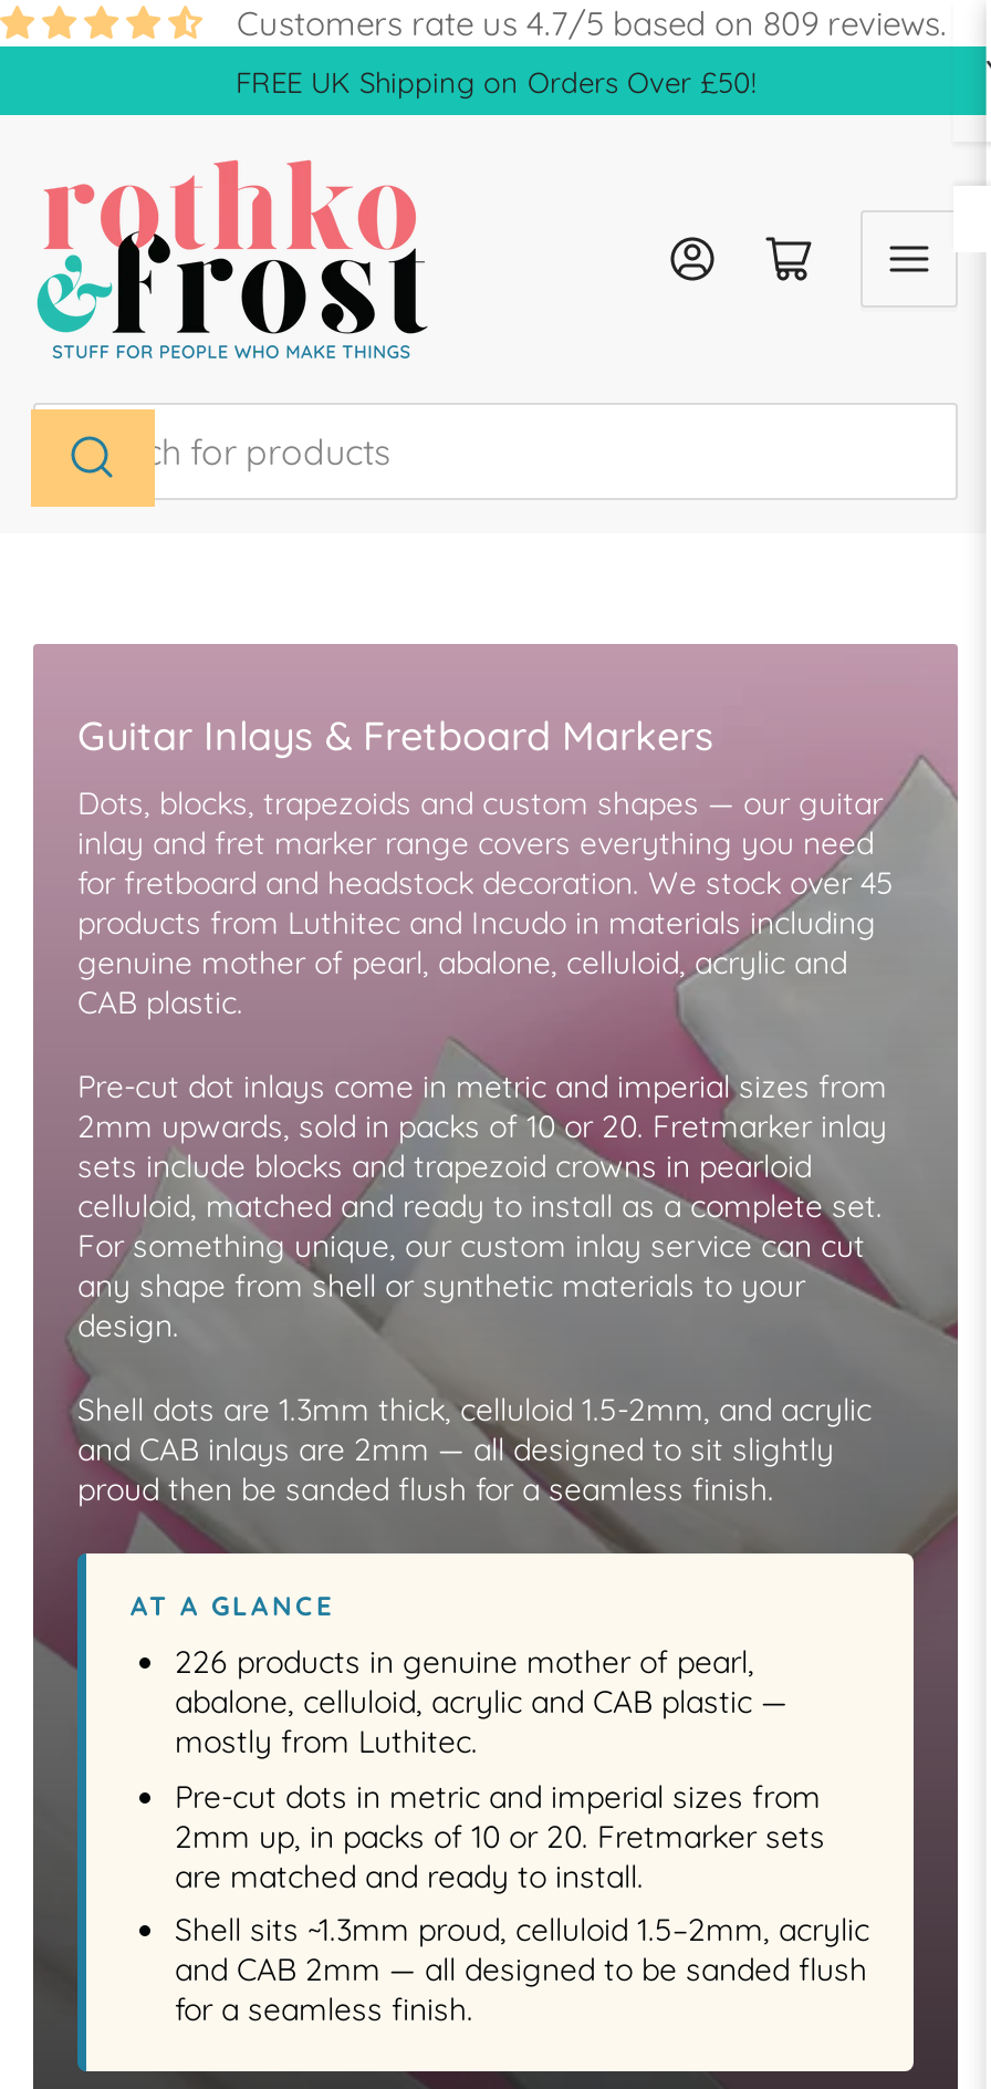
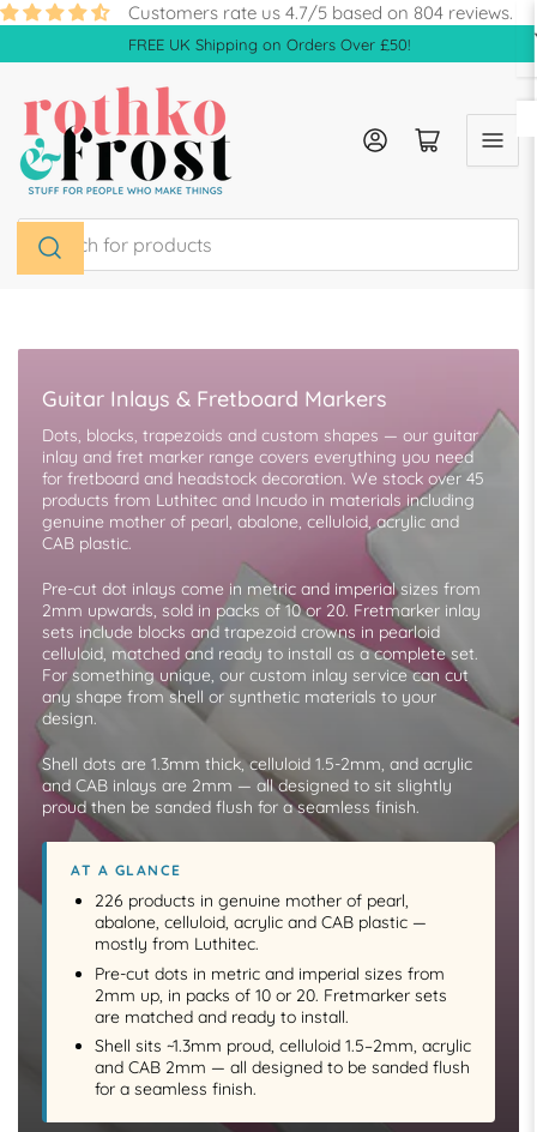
- Customers rate us 4.7/5 based on 809 reviews.
+ Customers rate us 4.7/5 based on 804 reviews.
